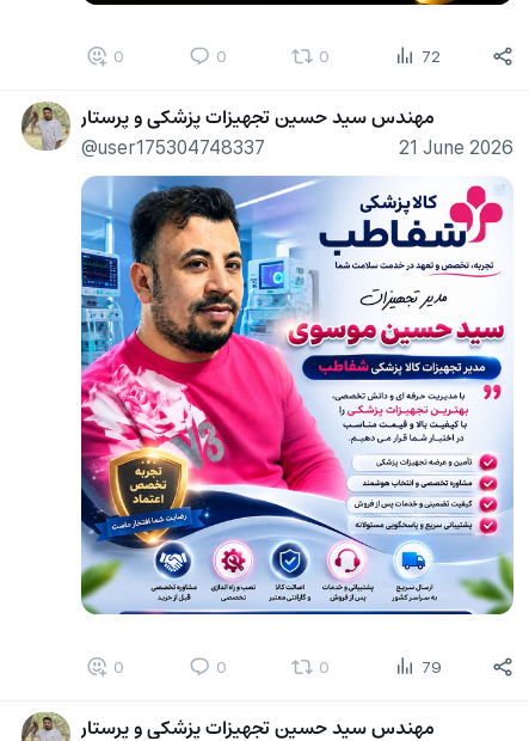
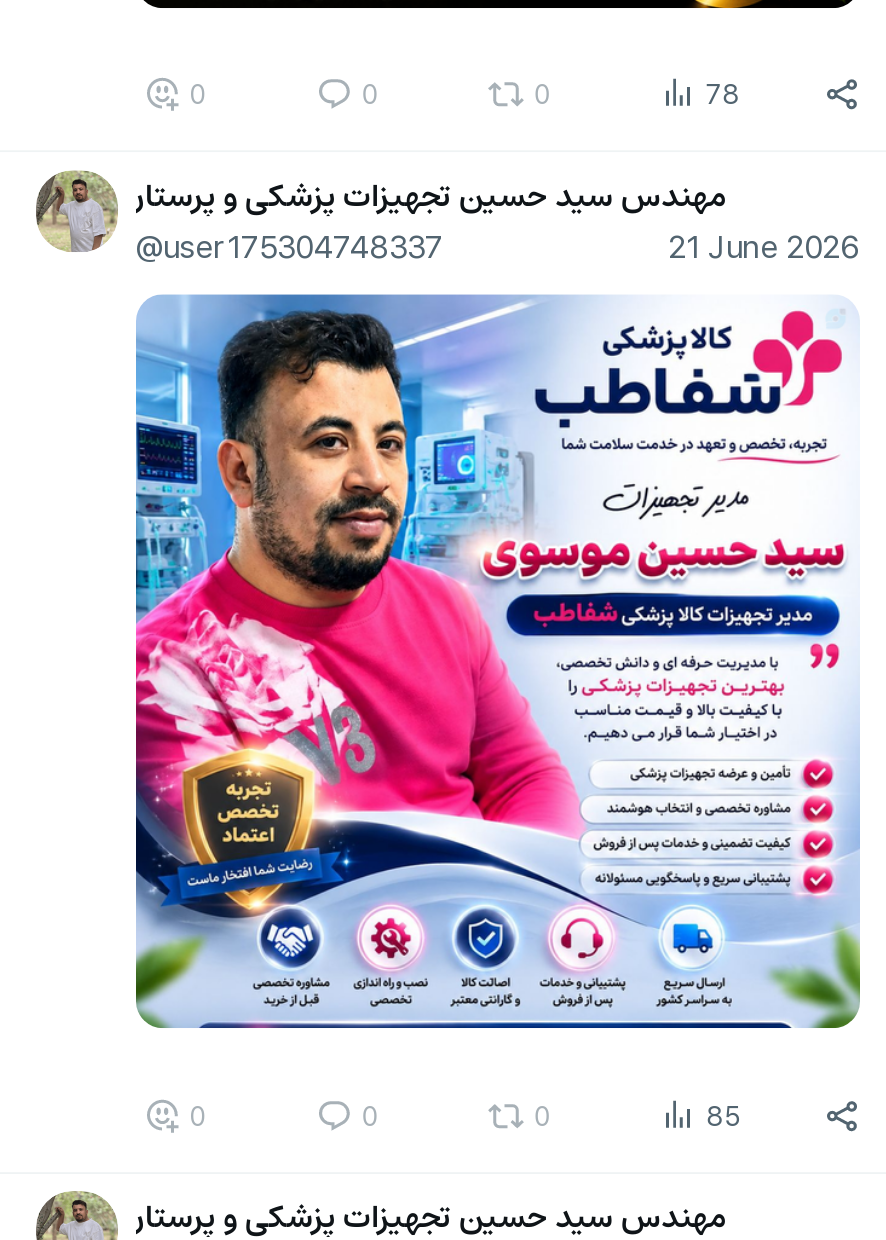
- 72
+ 78

- 79
+ 85
